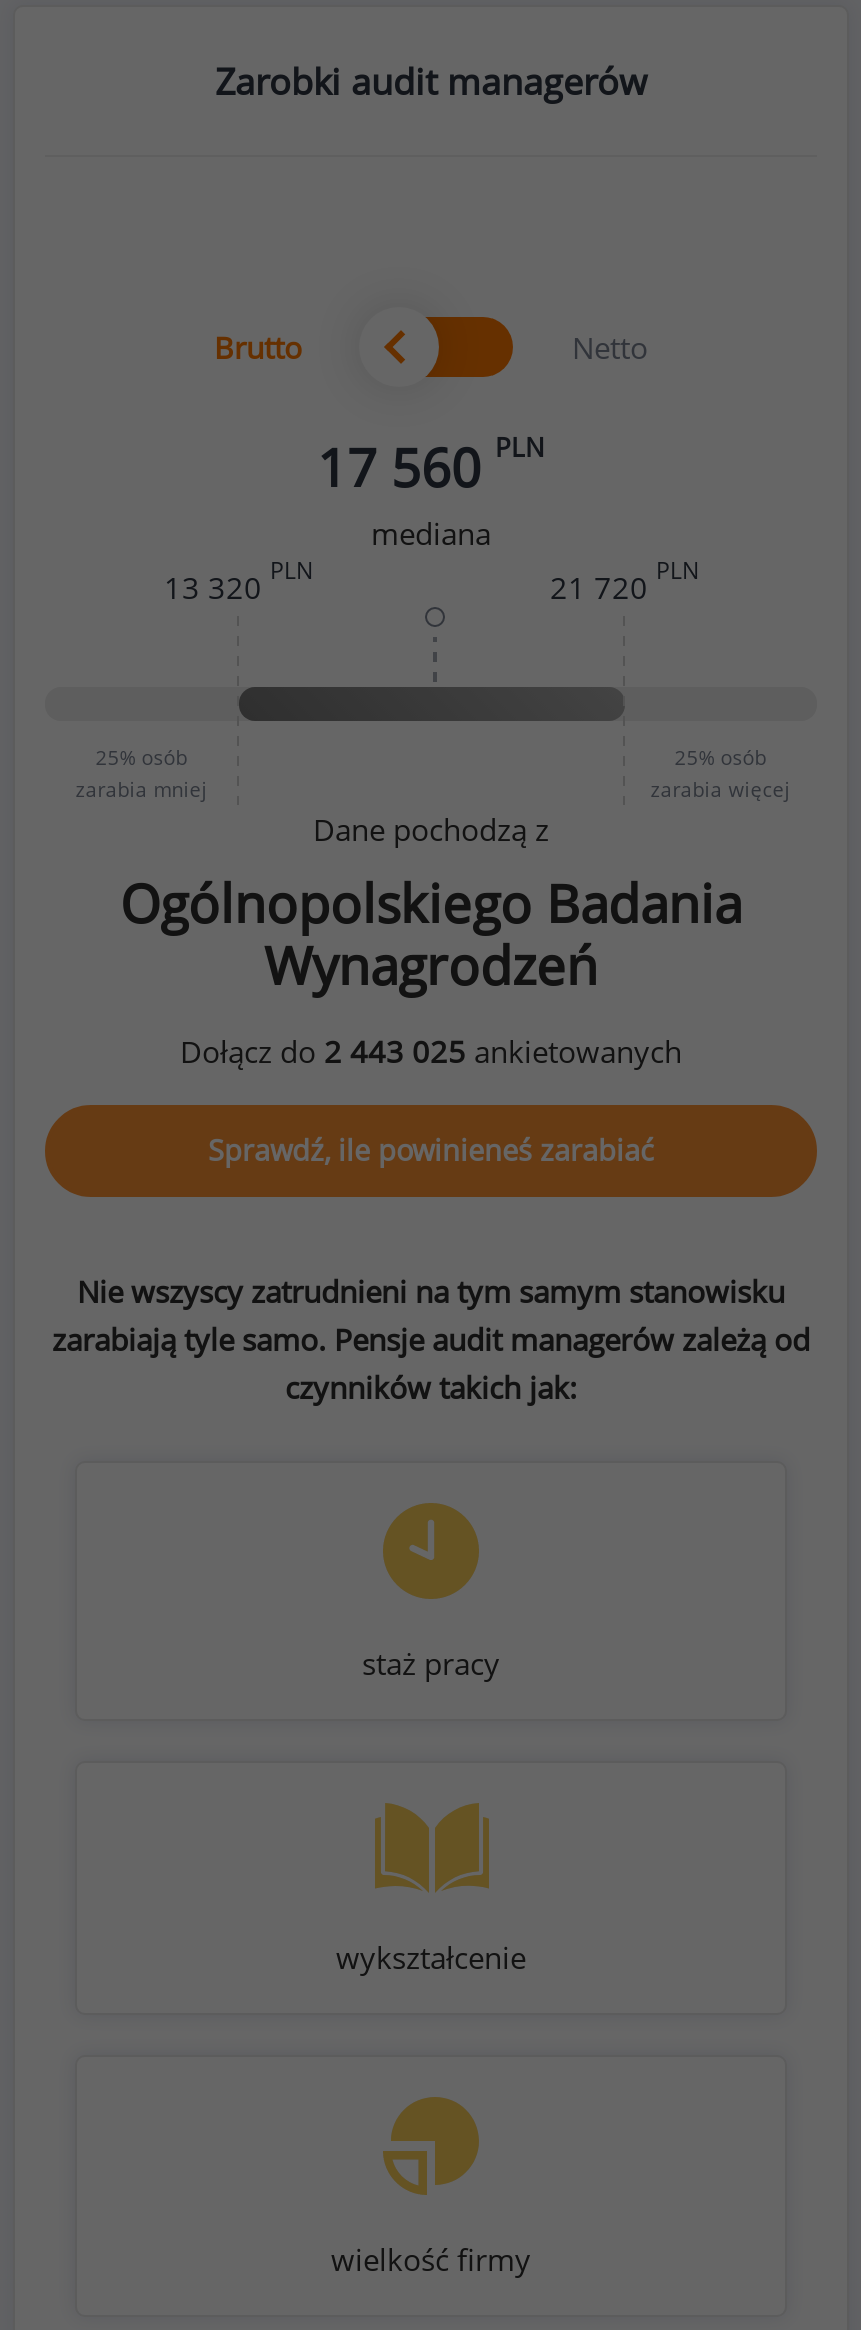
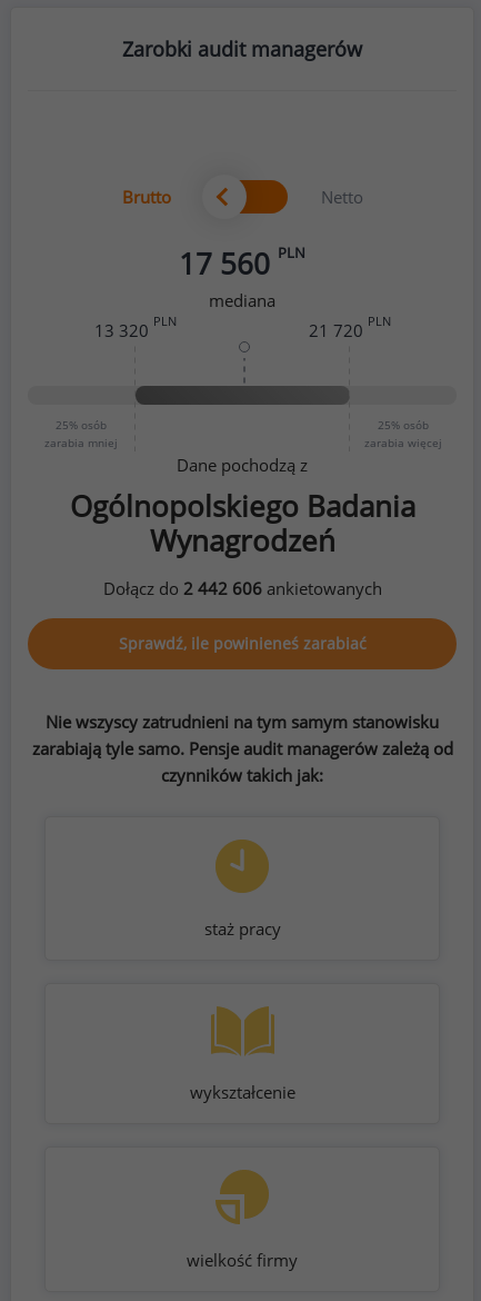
- Dołącz do 2 443 025 ankietowanych
+ Dołącz do 2 442 606 ankietowanych
